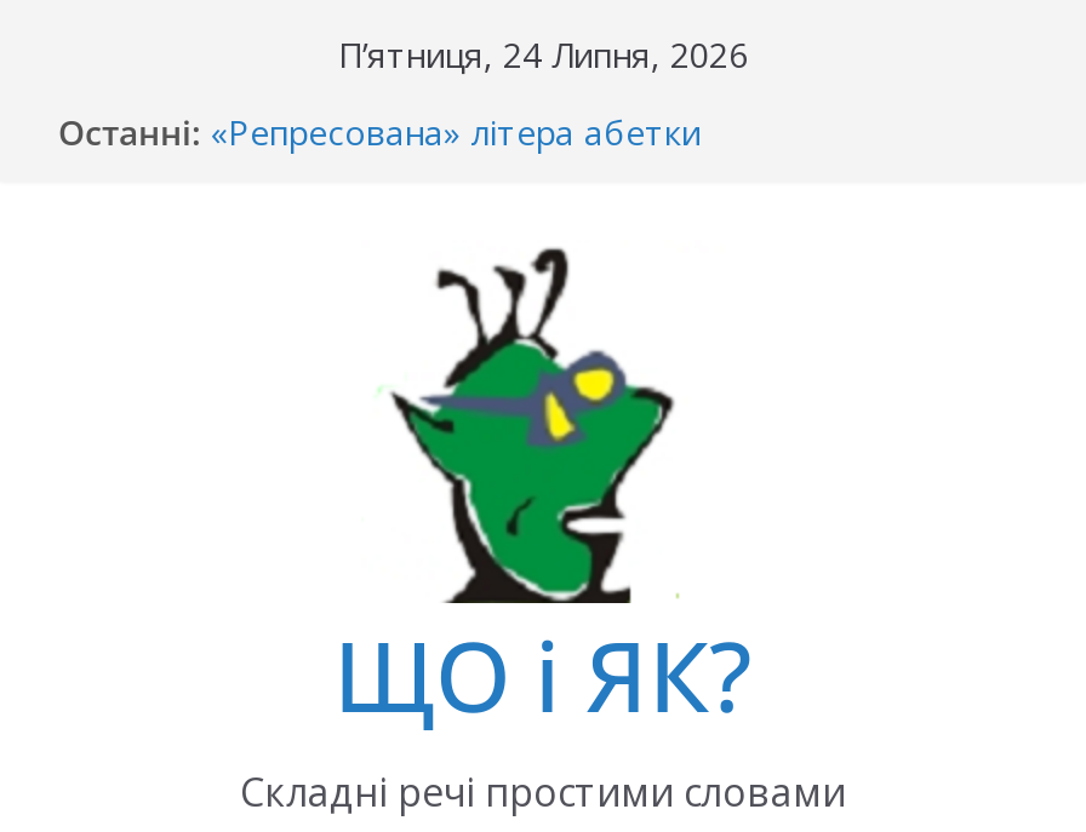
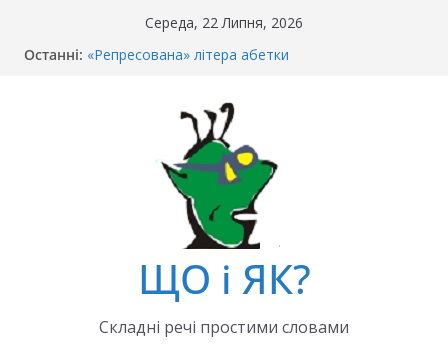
- П’ятниця, 24 Липня, 2026
+ Середа, 22 Липня, 2026
